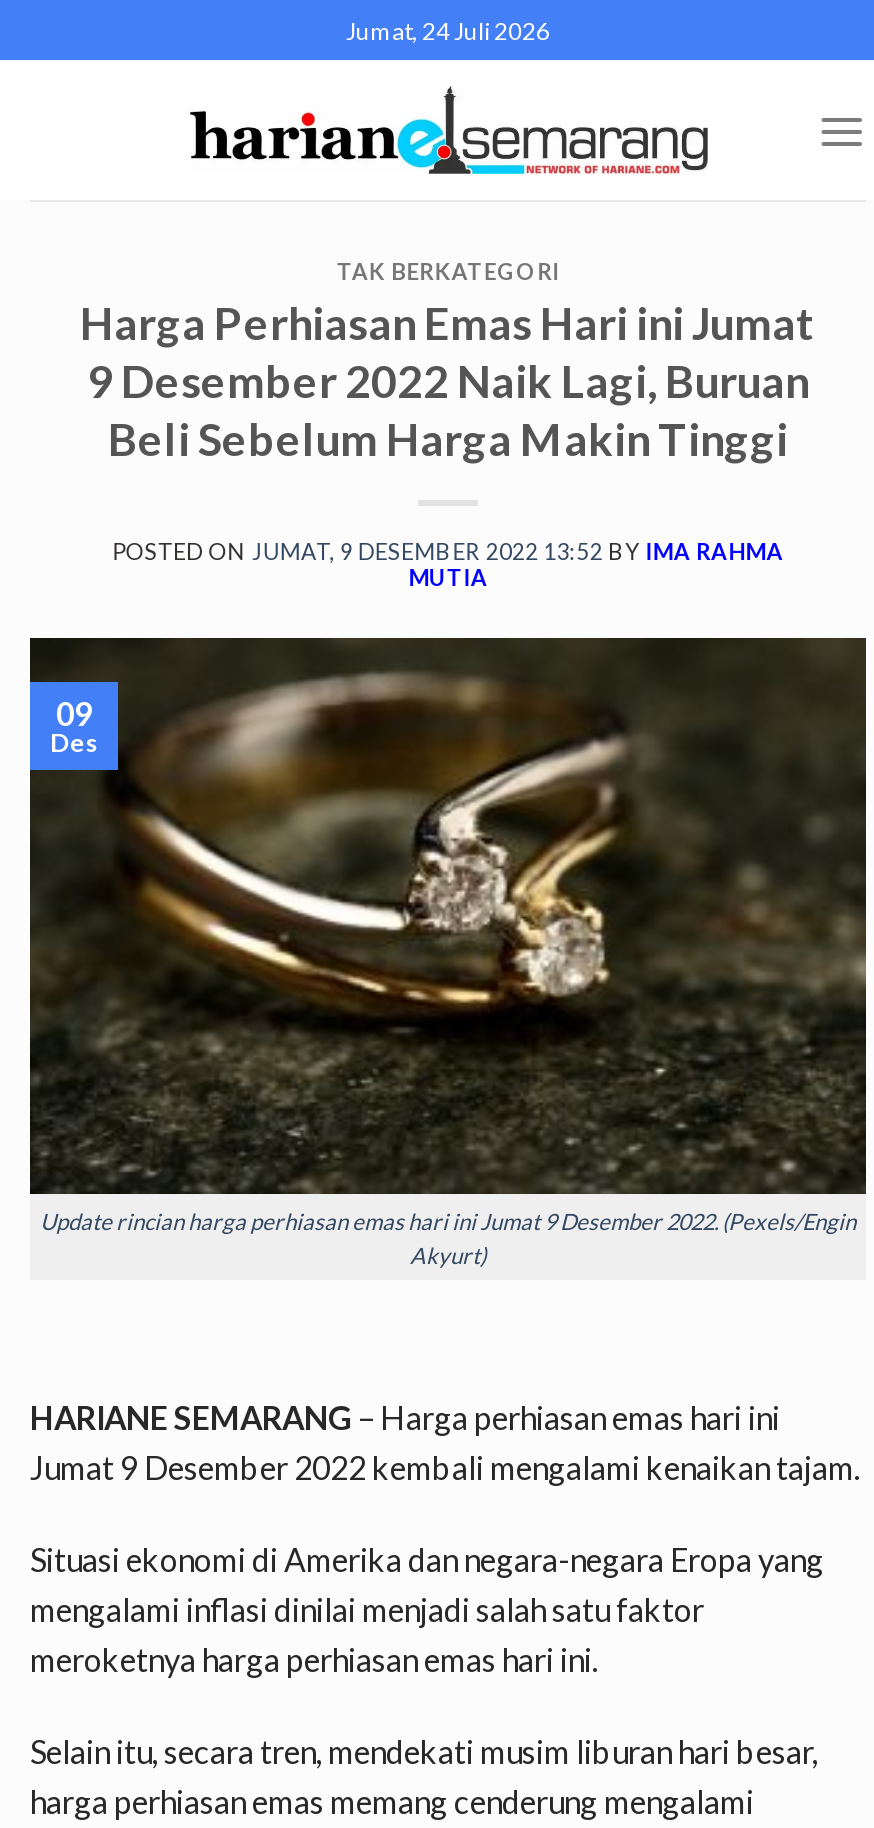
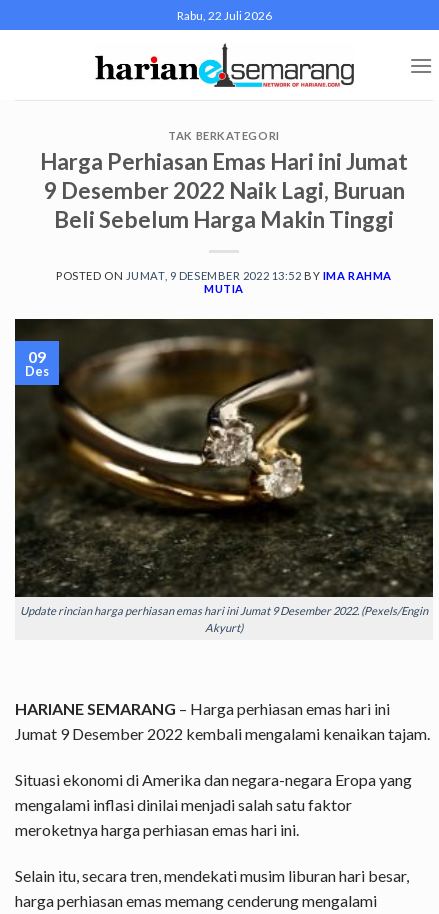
- Jumat, 24 Juli 2026
+ Rabu, 22 Juli 2026
